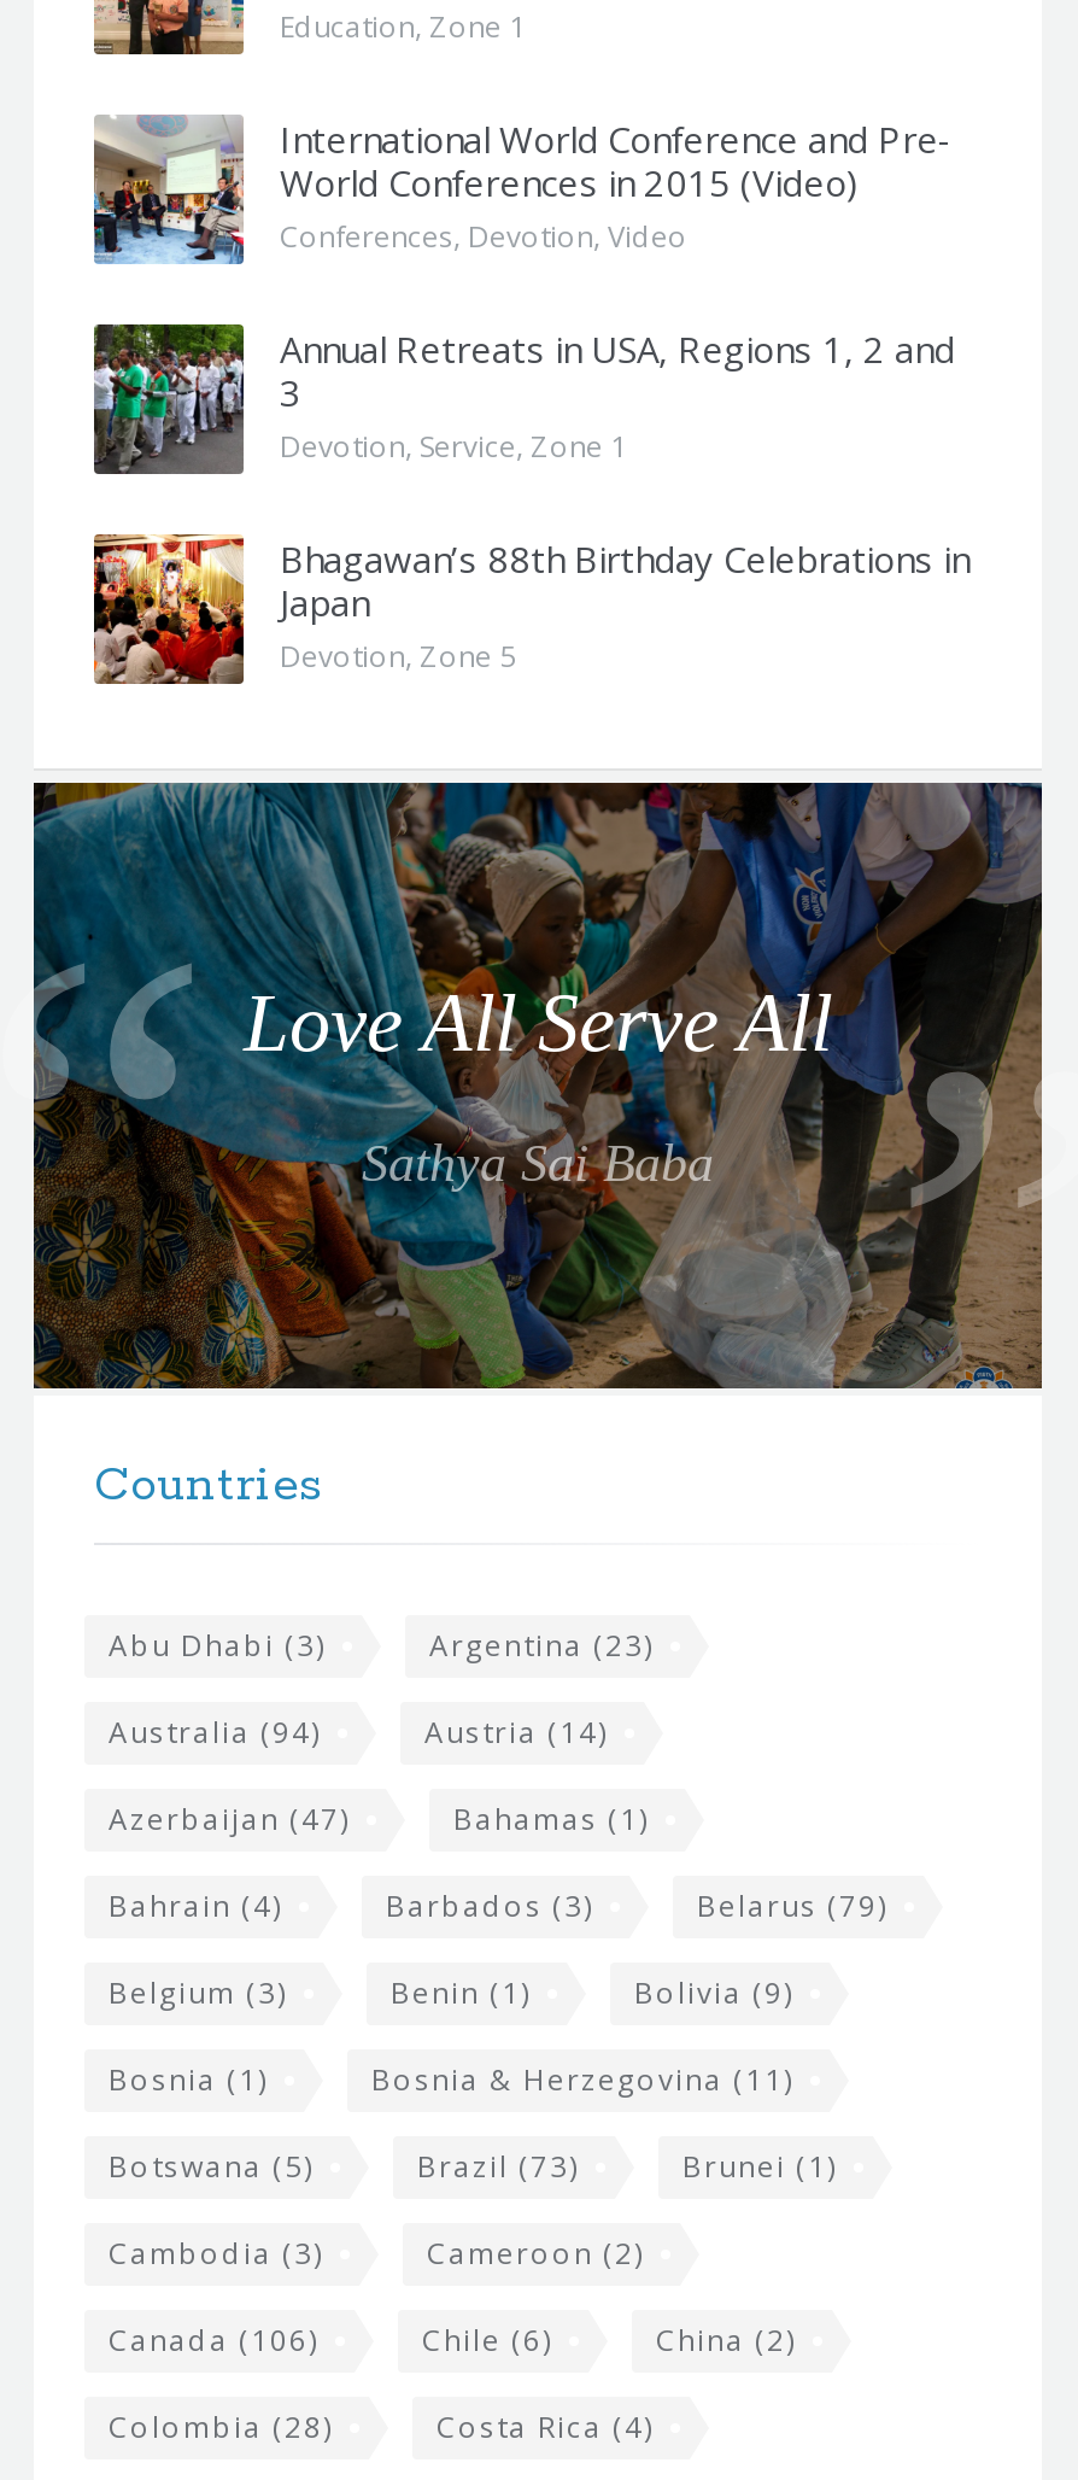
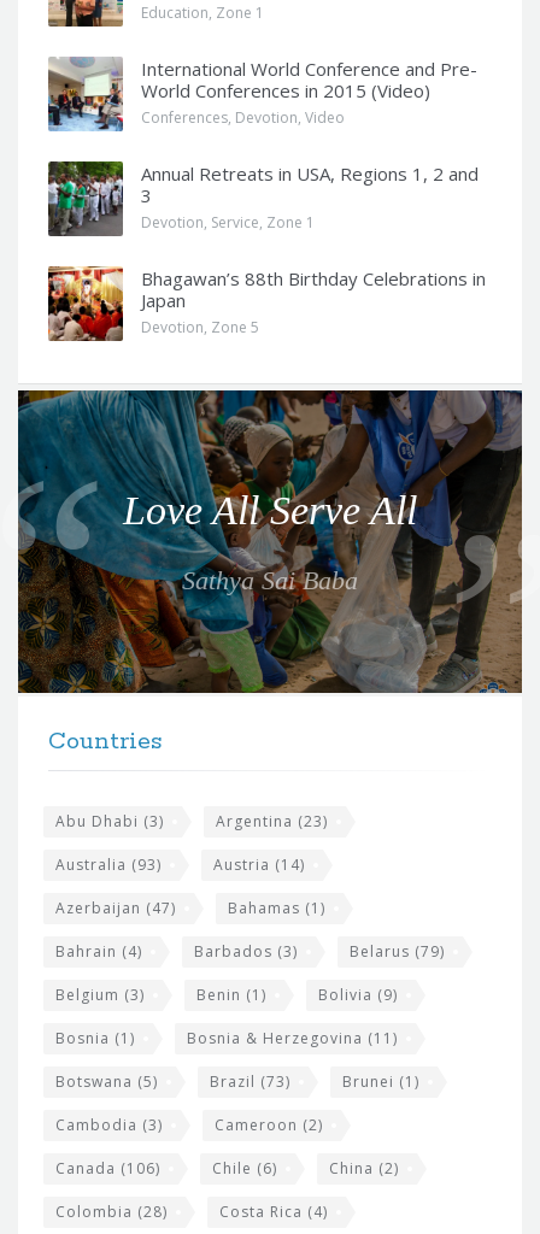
- Australia (94)
+ Australia (93)
